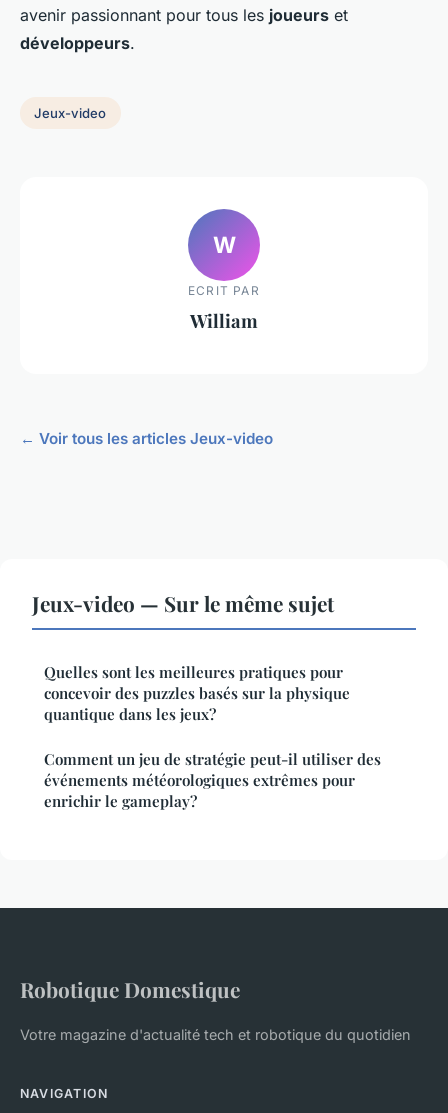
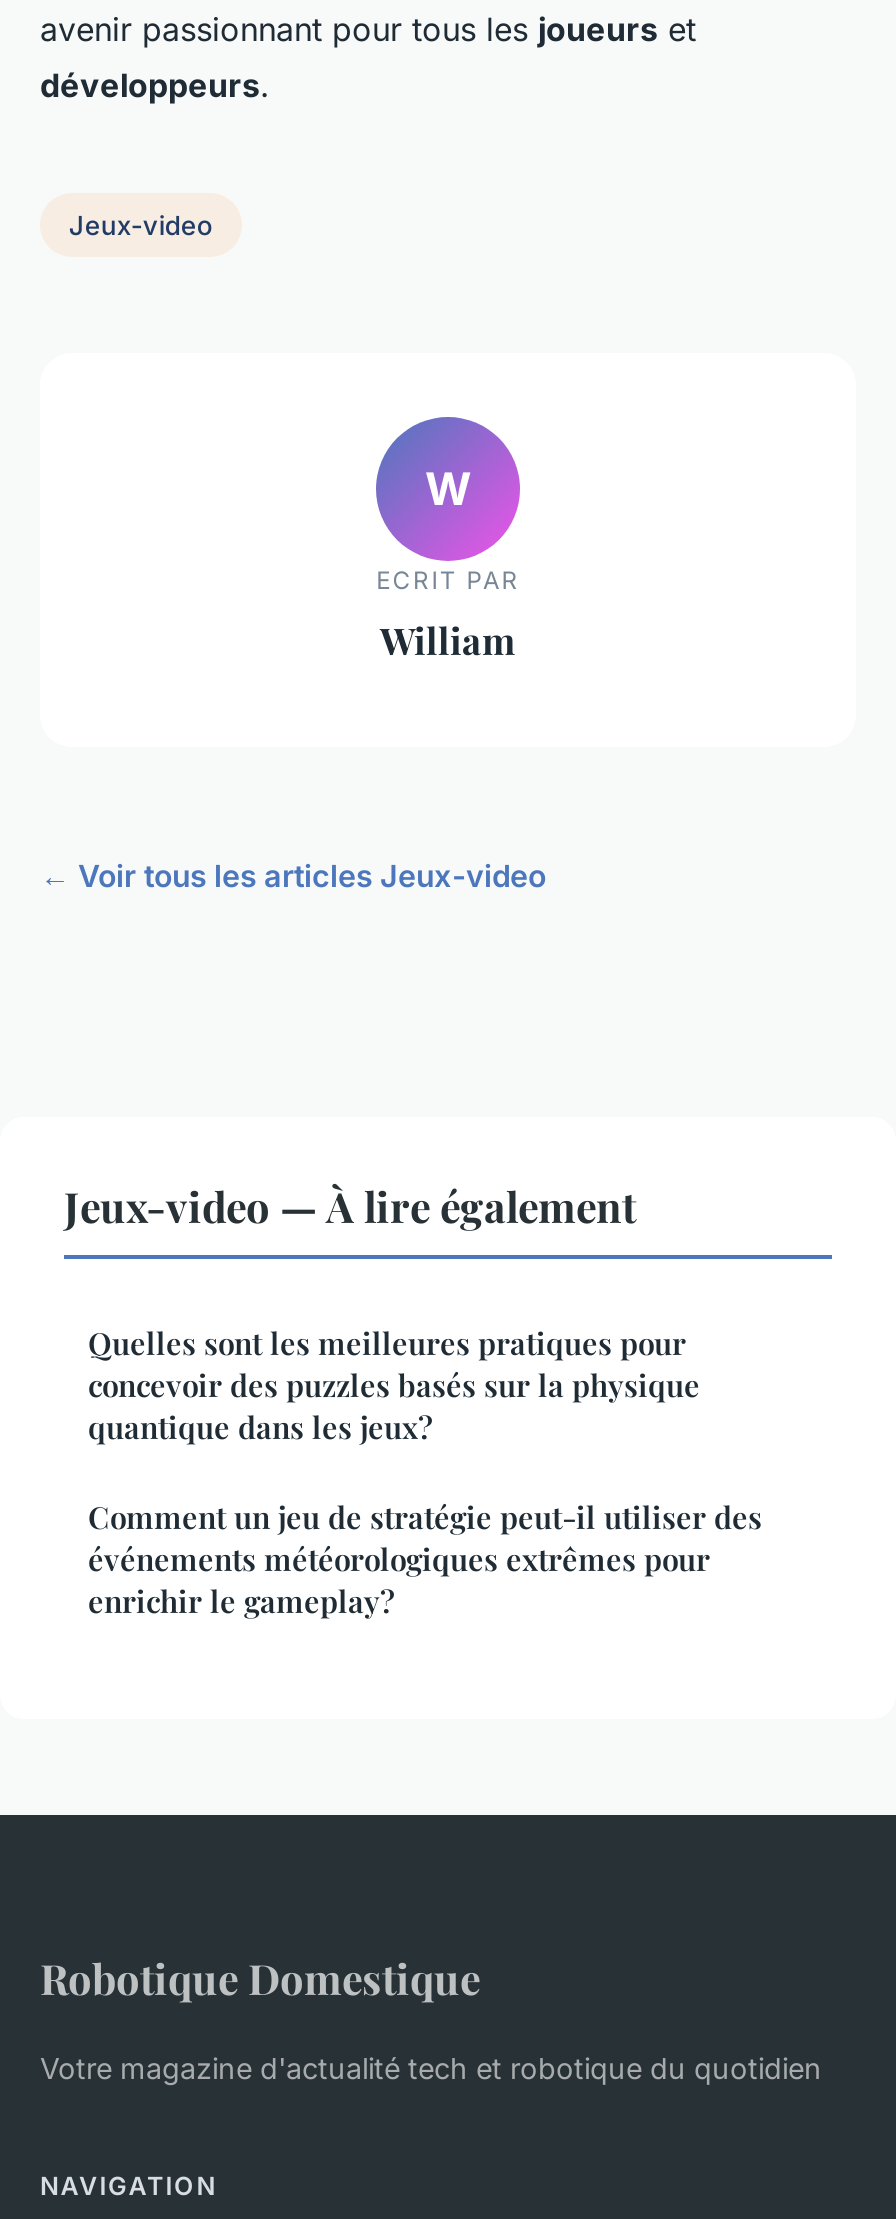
- Jeux-video — Sur le même sujet
+ Jeux-video — À lire également
